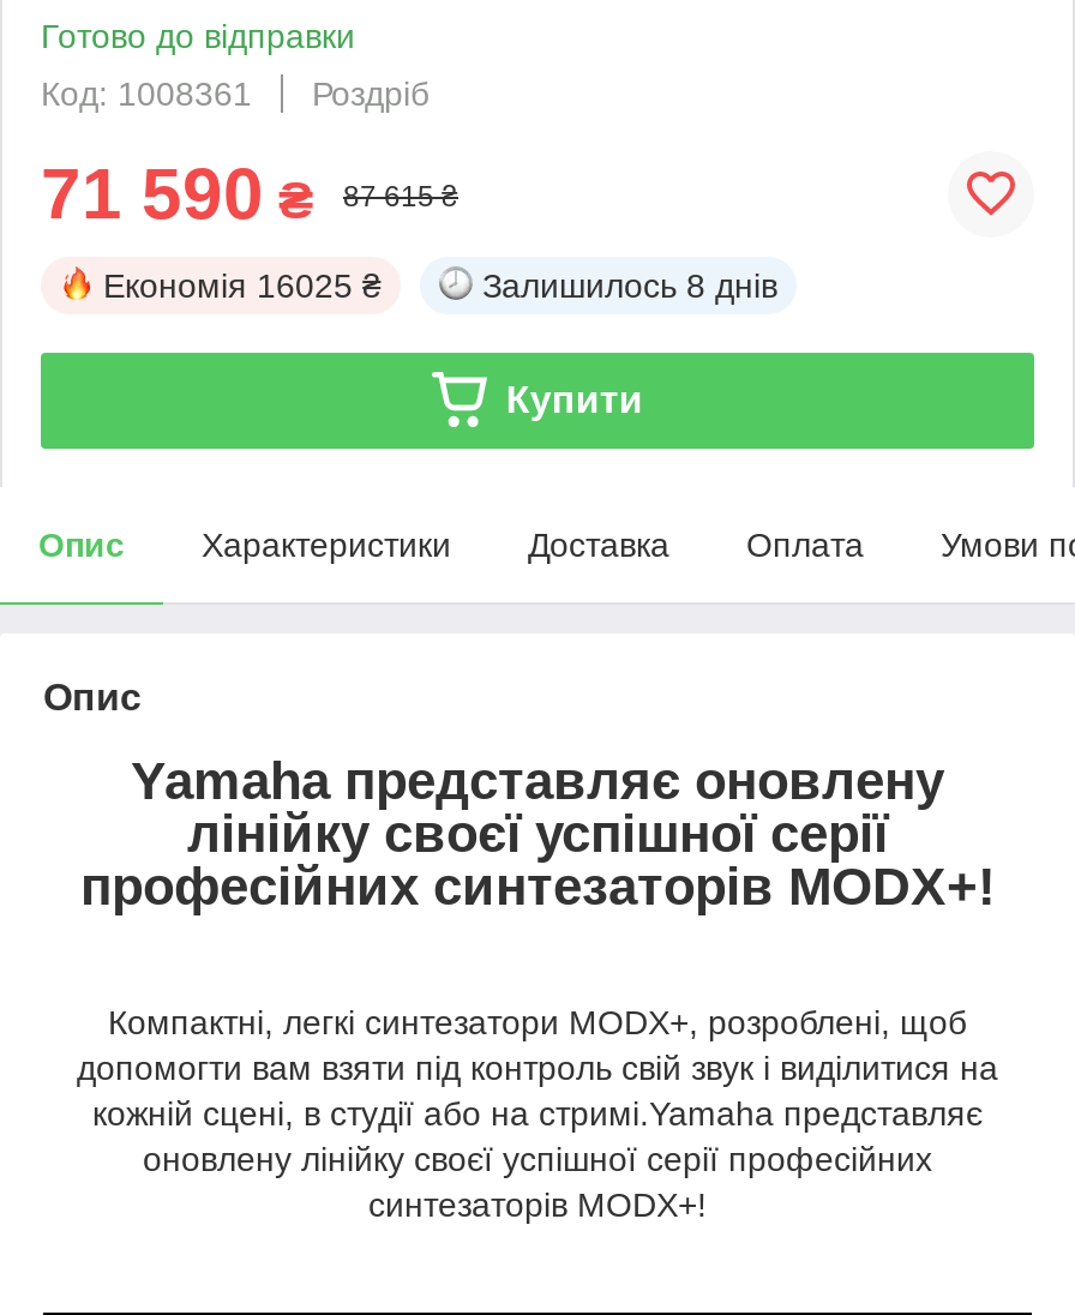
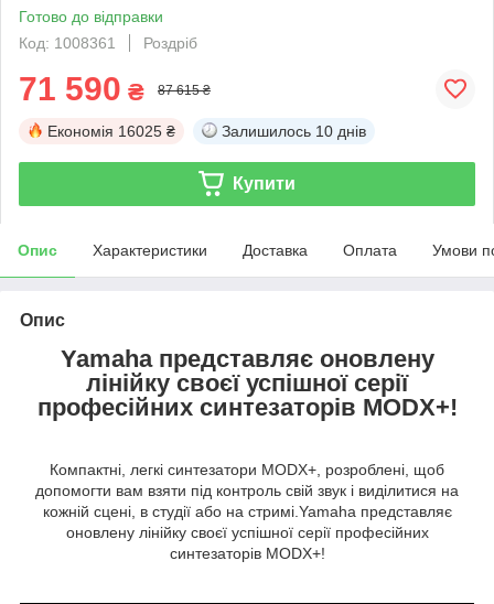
- Залишилось 8 днів
+ Залишилось 10 днів
